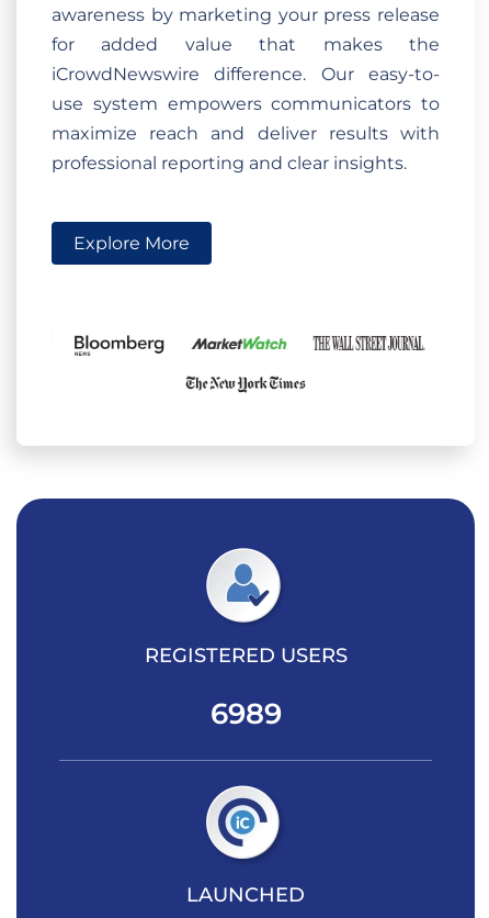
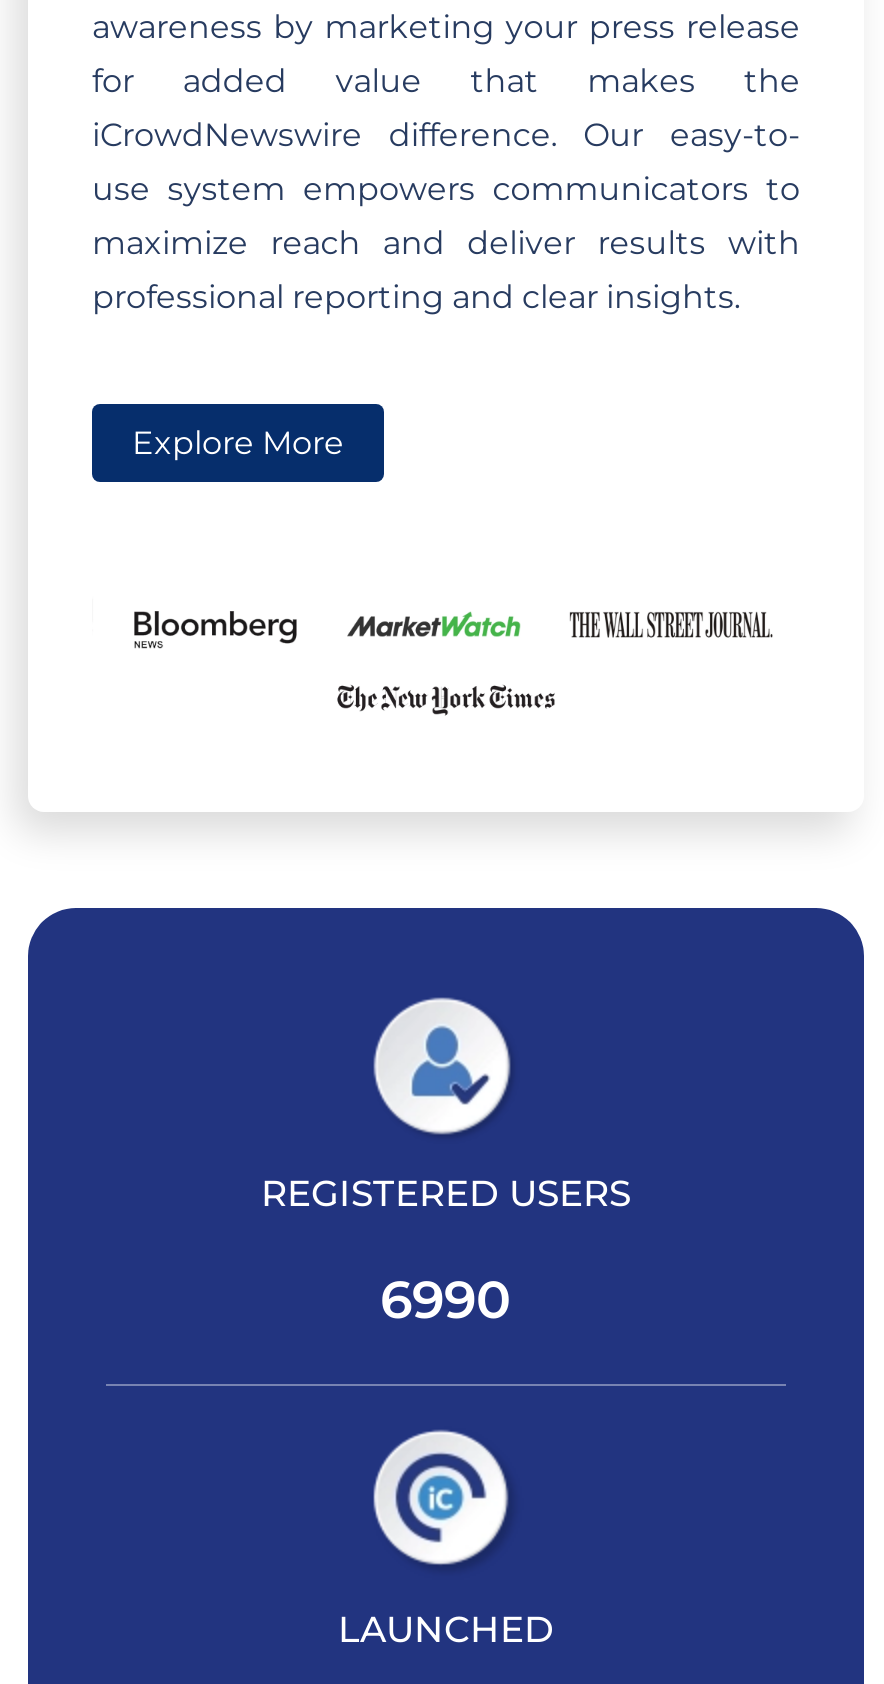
- 6989
+ 6990
